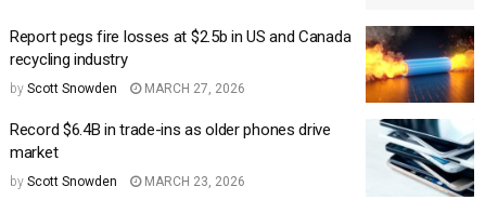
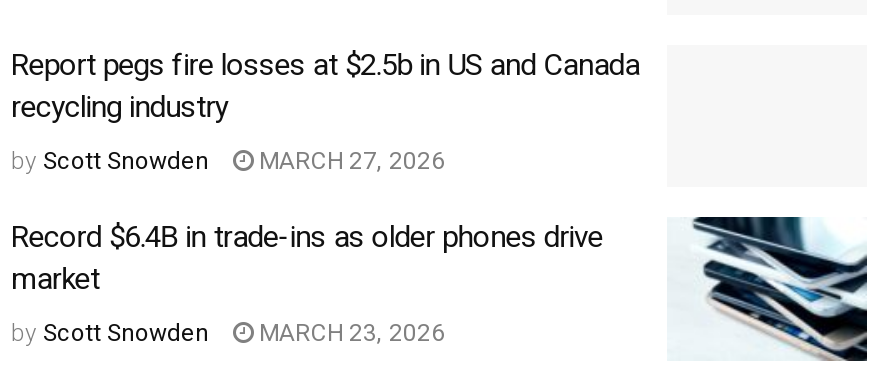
- [image]
